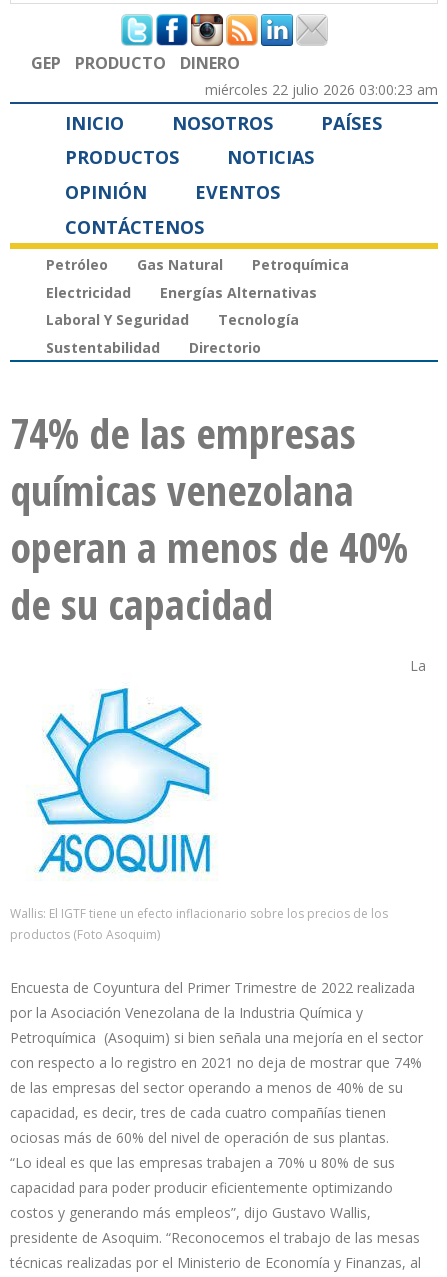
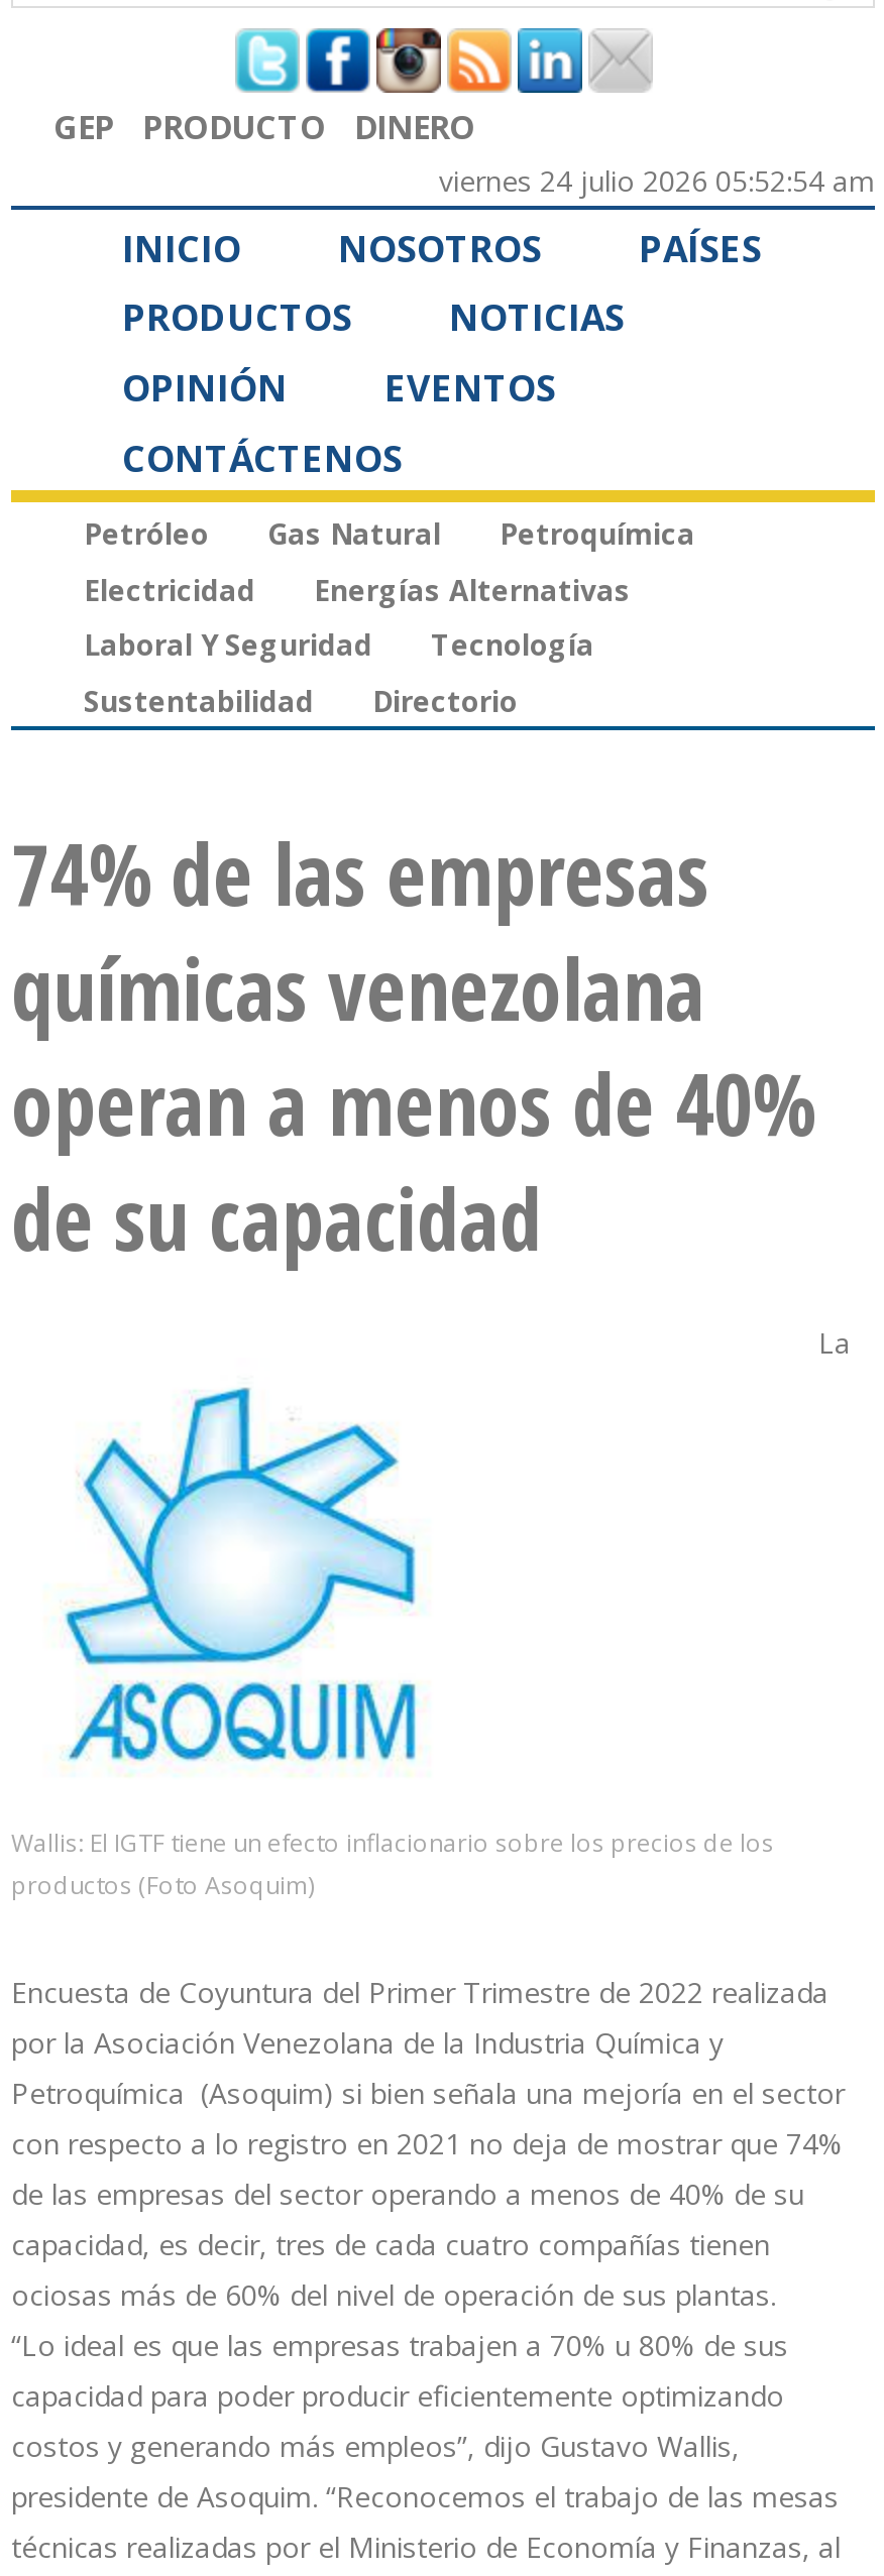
- miércoles 22 julio 2026 03:00:23 am
+ viernes 24 julio 2026 05:52:54 am
